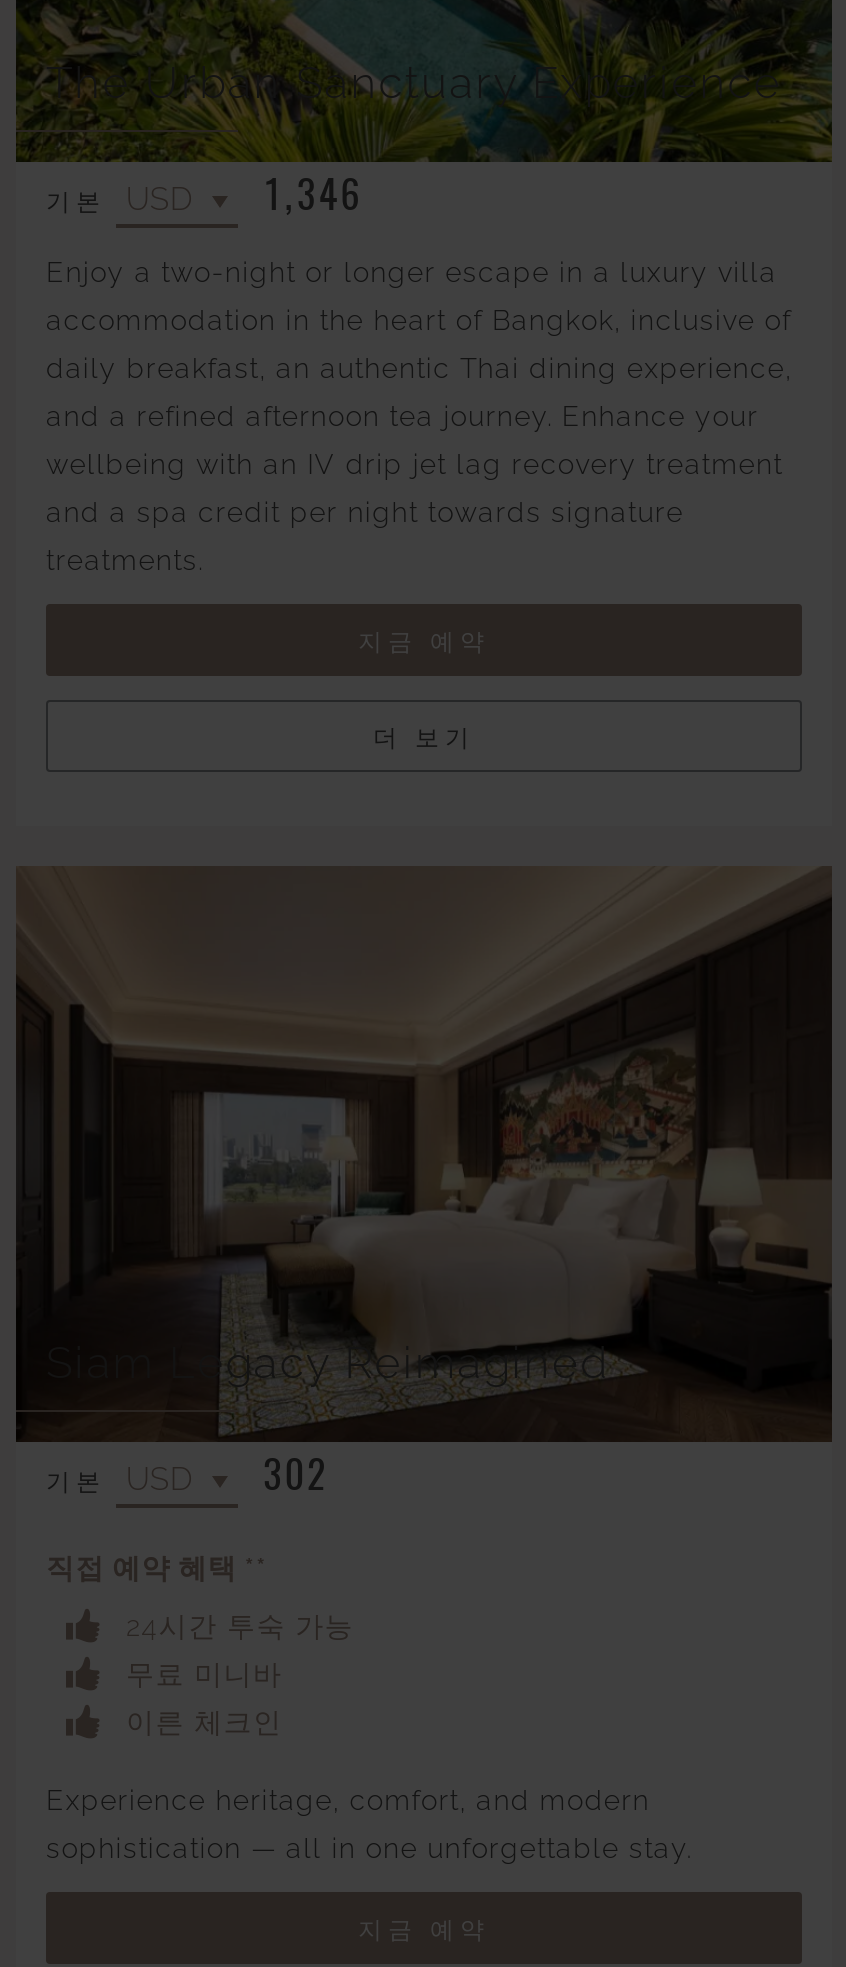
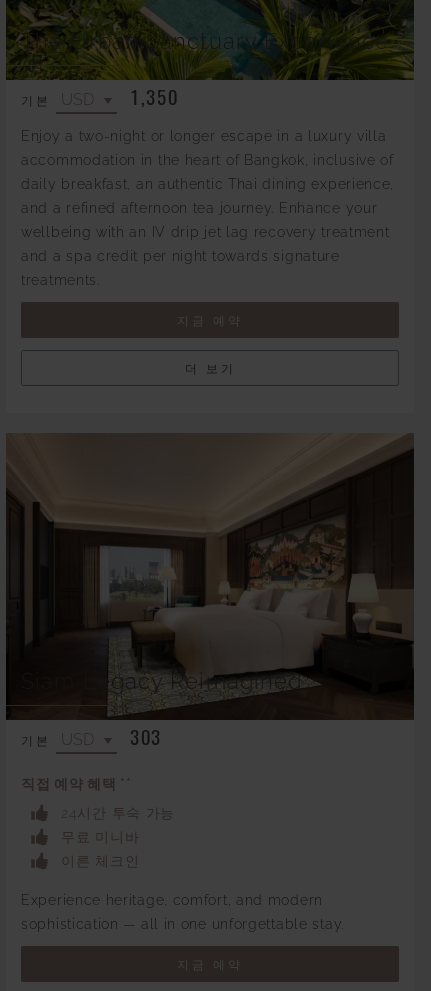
- 1,346
+ 1,350

- 302
+ 303
